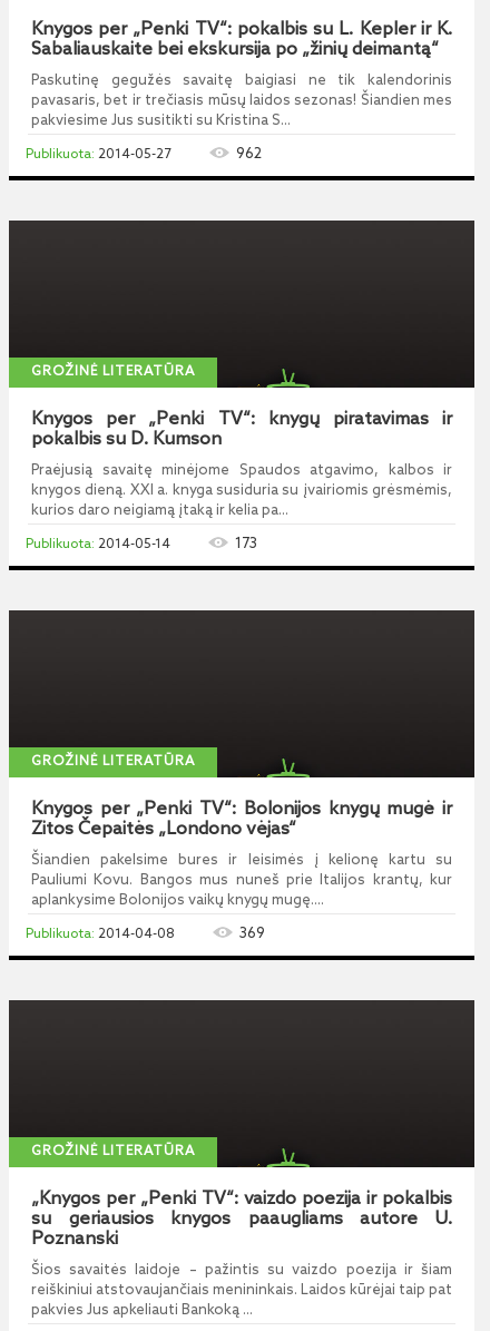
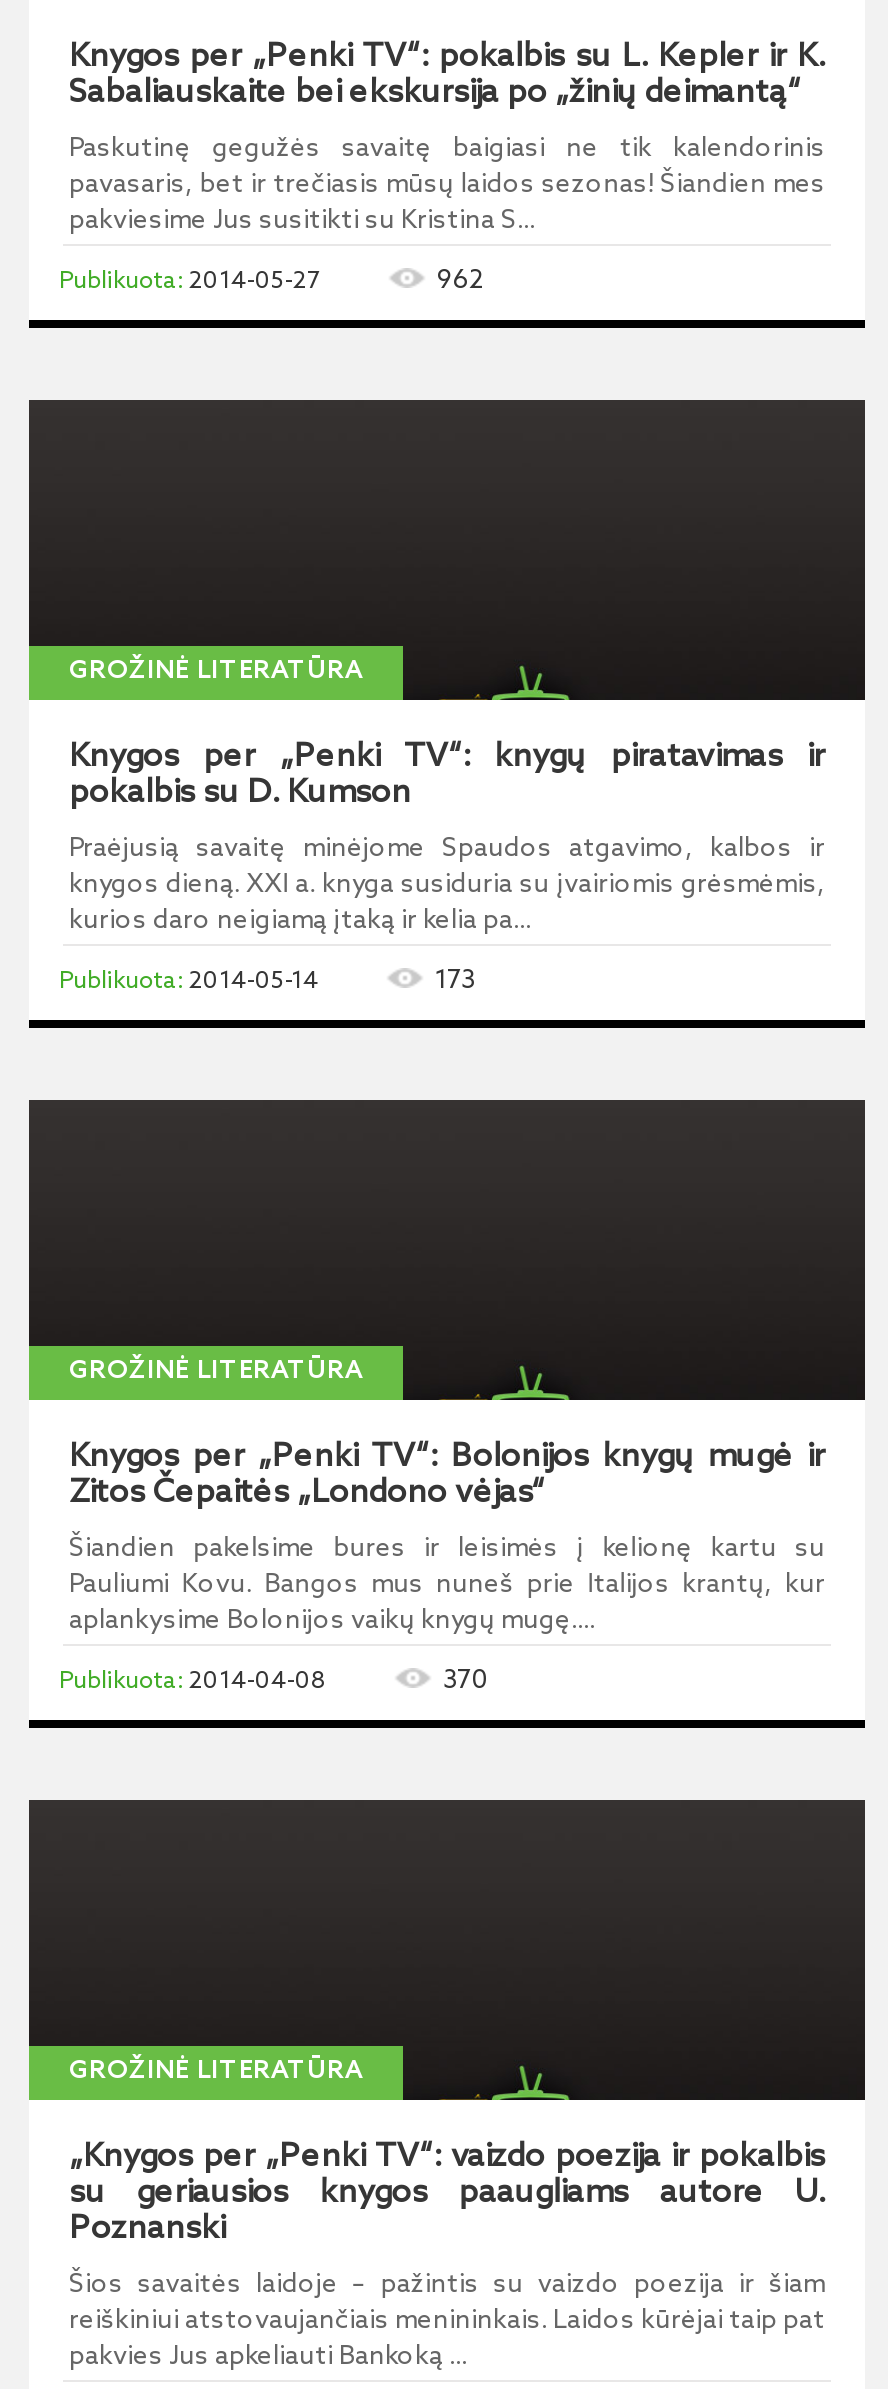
- 369
+ 370
